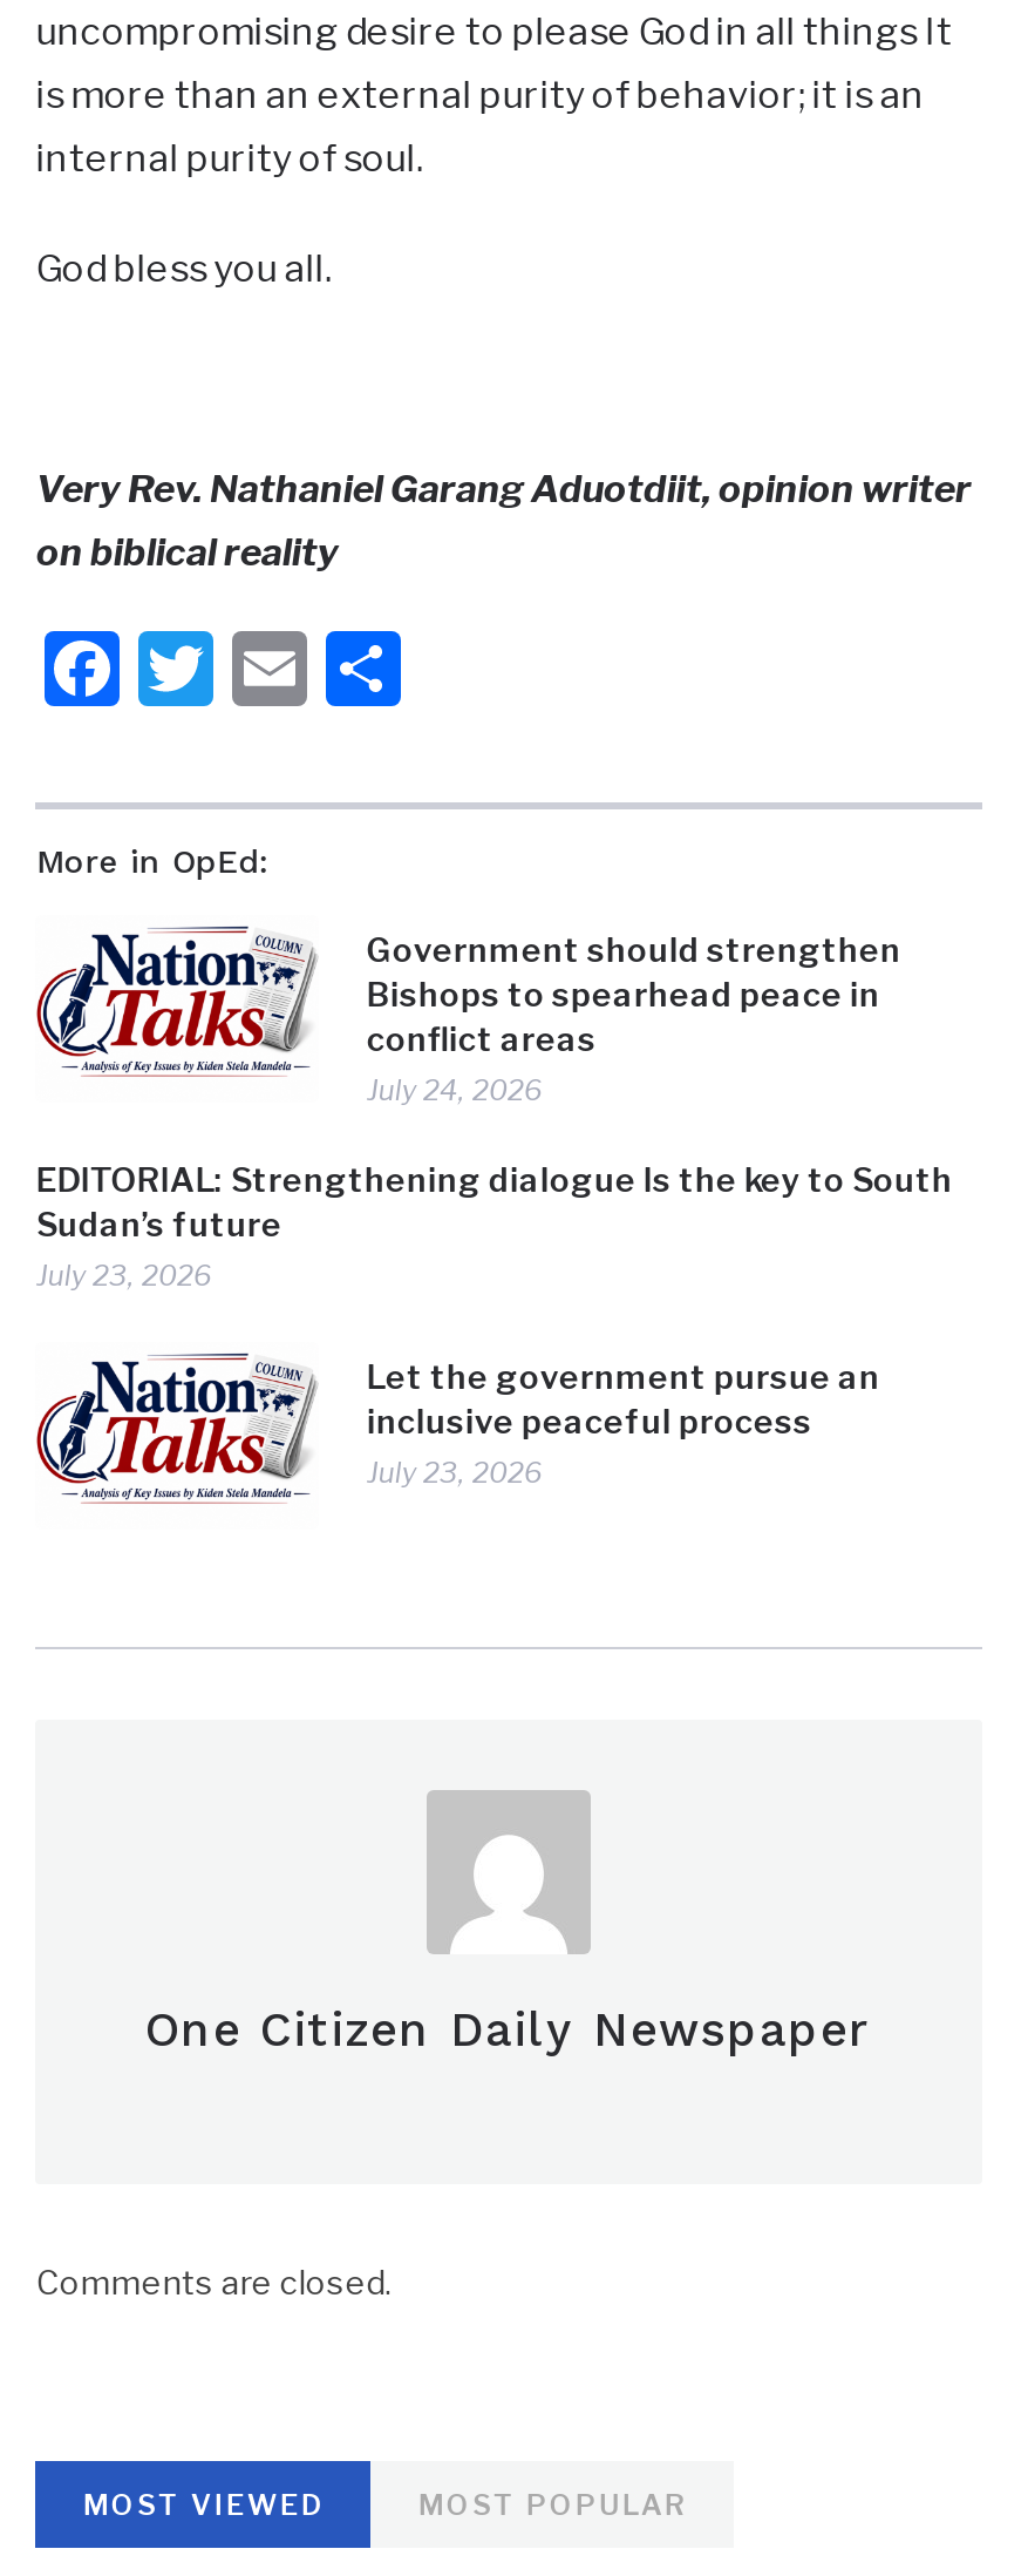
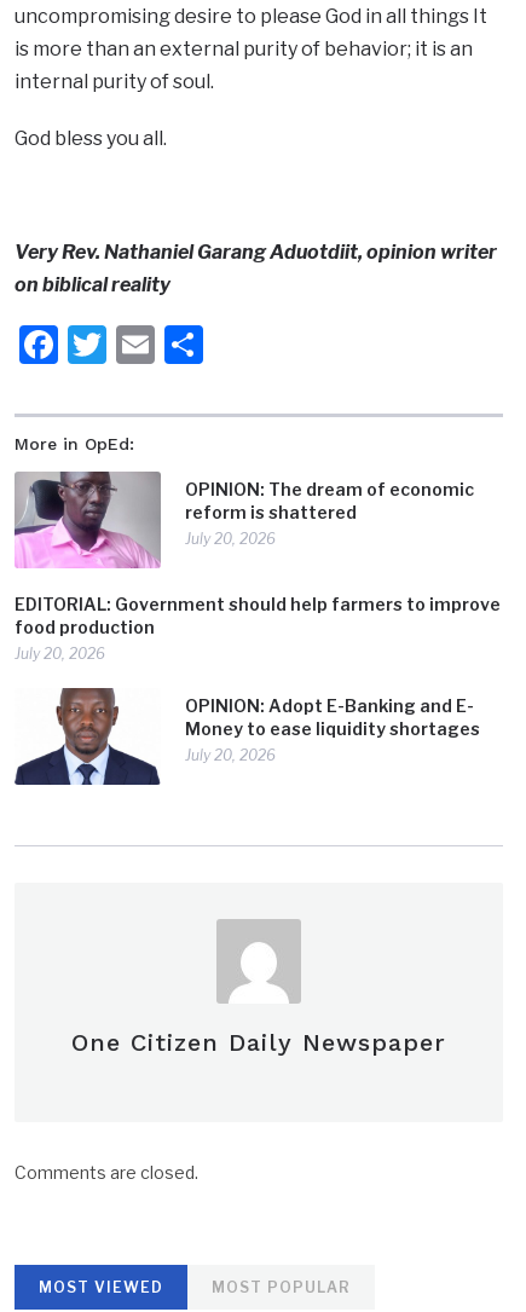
- [image]
- Government should strengthen
- Bishops to spearhead peace in
- conflict areas
- July 24, 2026
+ [image]
+ OPINION: The dream of economic
+ reform is shattered
+ July 20, 2026

- EDITORIAL: Strengthening dialogue Is the key to South
- Sudan’s future
- July 23, 2026
+ EDITORIAL: Government should help farmers to improve
+ food production
+ July 20, 2026

- [image]
- Let the government pursue an
- inclusive peaceful process
- July 23, 2026
+ [image]
+ OPINION: Adopt E-Banking and E-
+ Money to ease liquidity shortages
+ July 20, 2026
